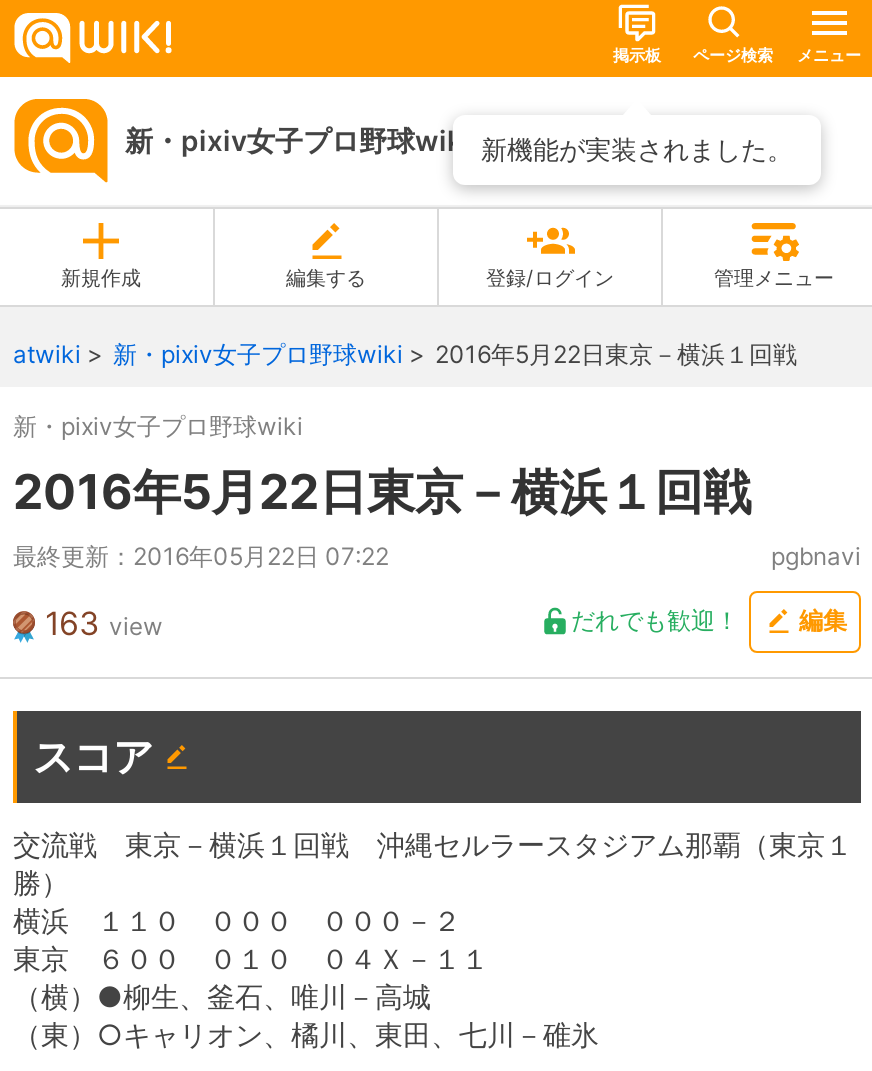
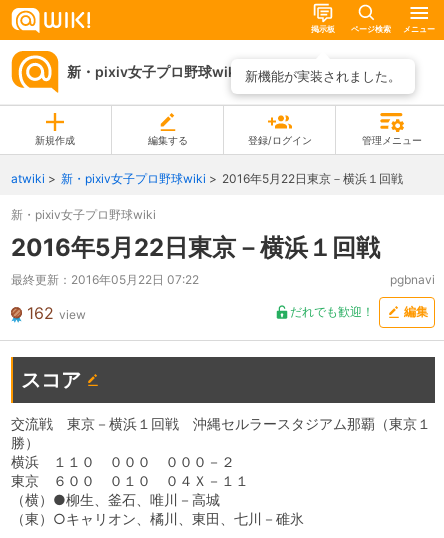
- 163 view
+ 162 view
